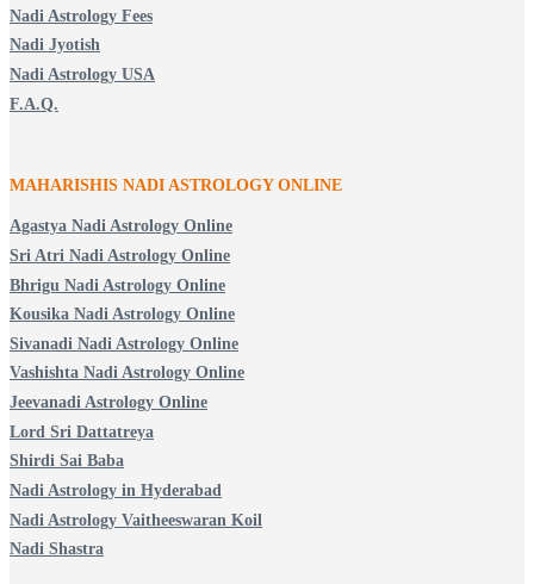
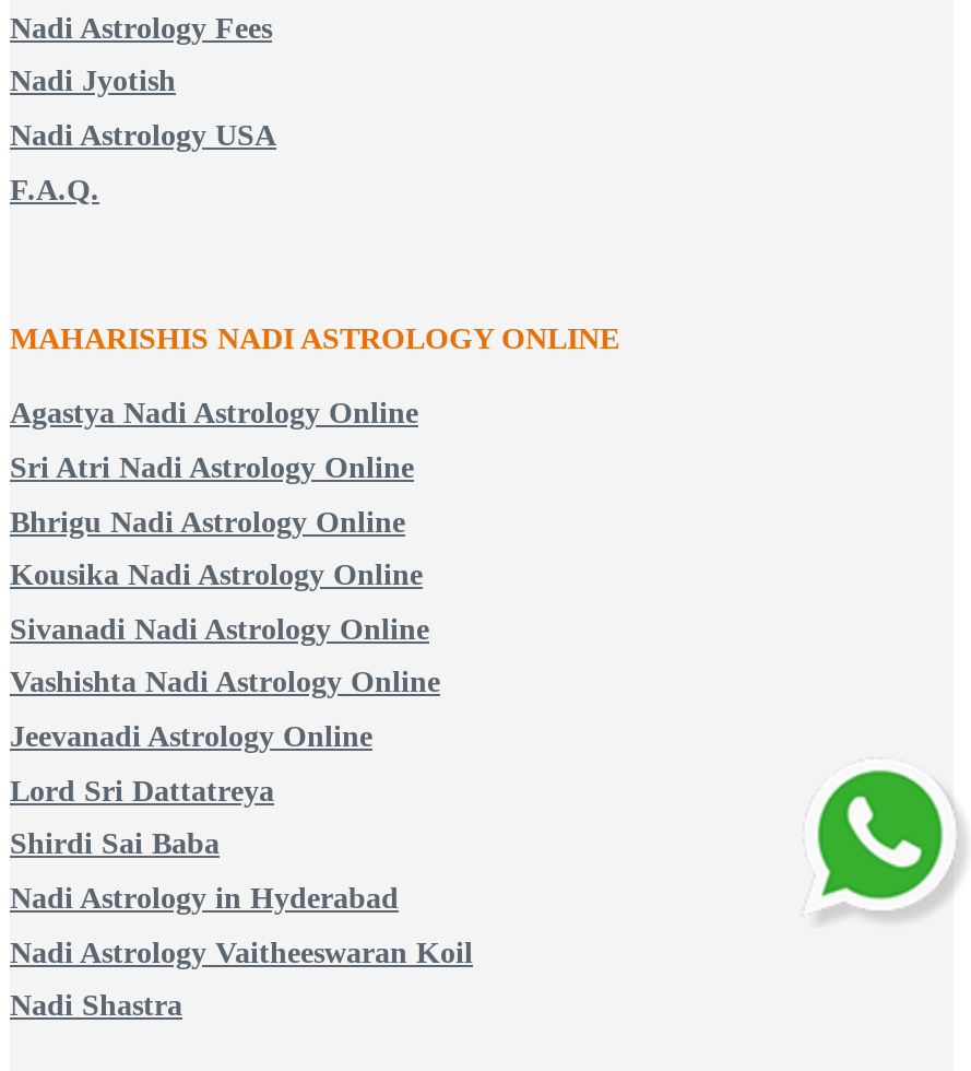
+ [image]
